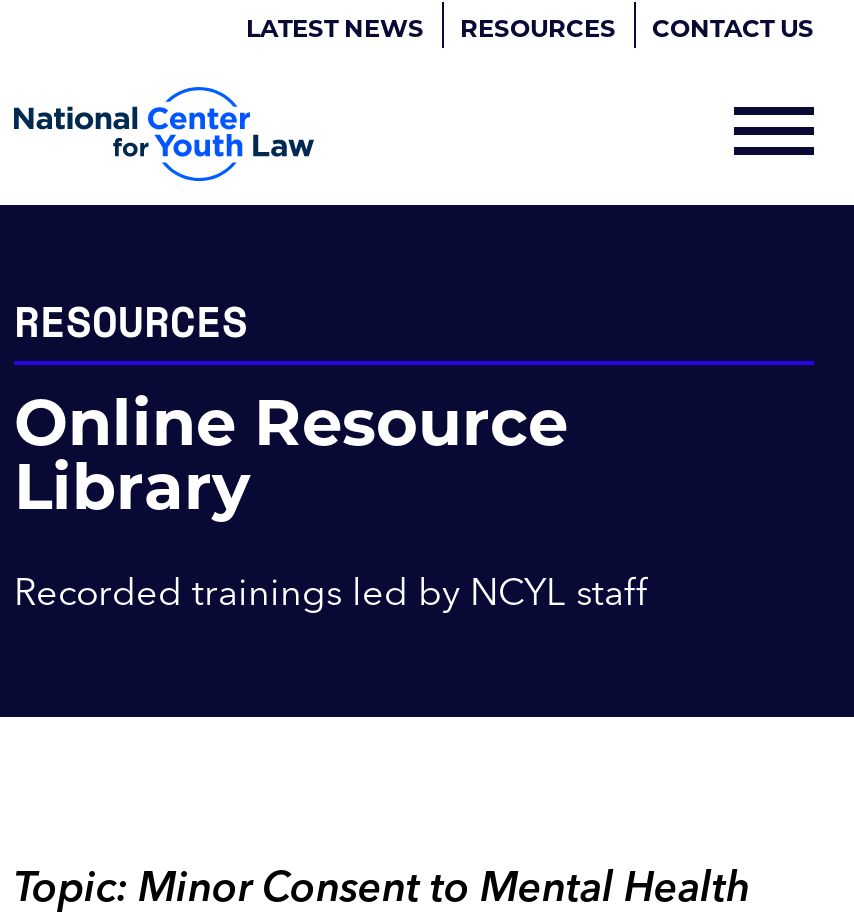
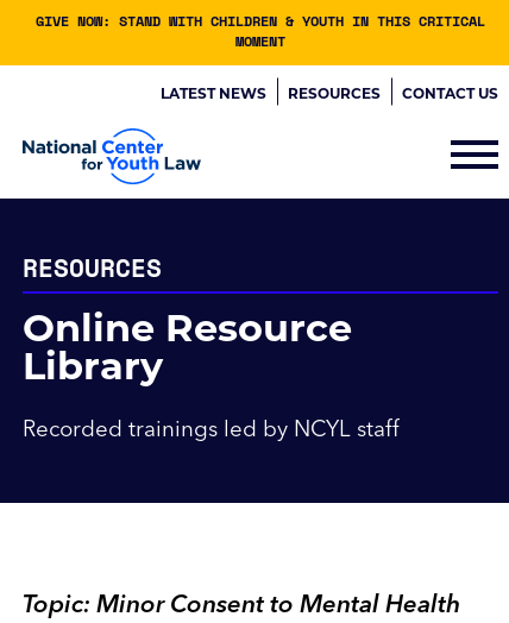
+ GIVE NOW: STAND WITH CHILDREN & YOUTH IN THIS CRITICAL
+ MOMENT
